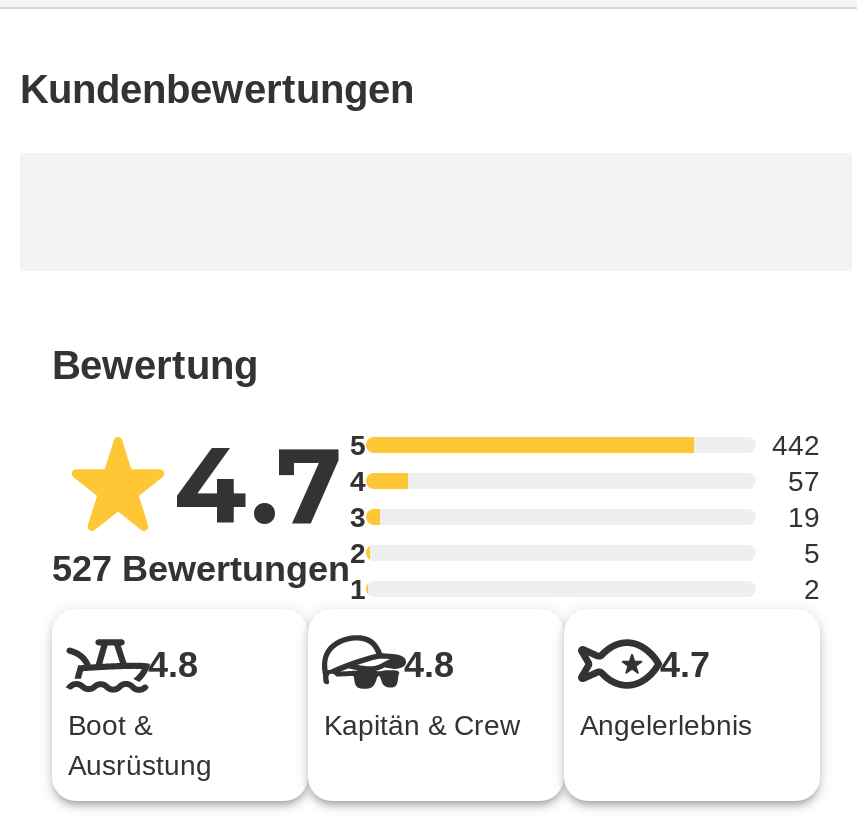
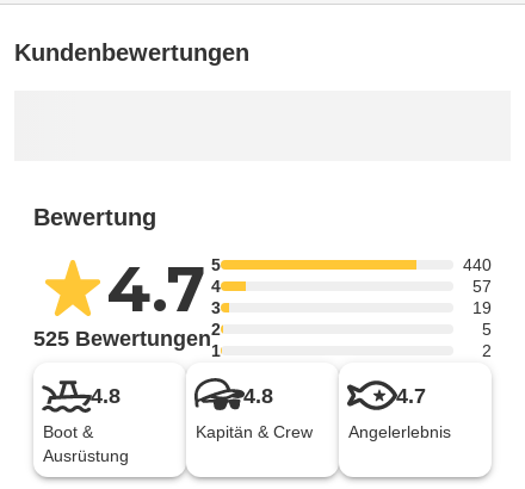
- 442
+ 440

- 527 Bewertungen 2 1
+ 525 Bewertungen 2 1
